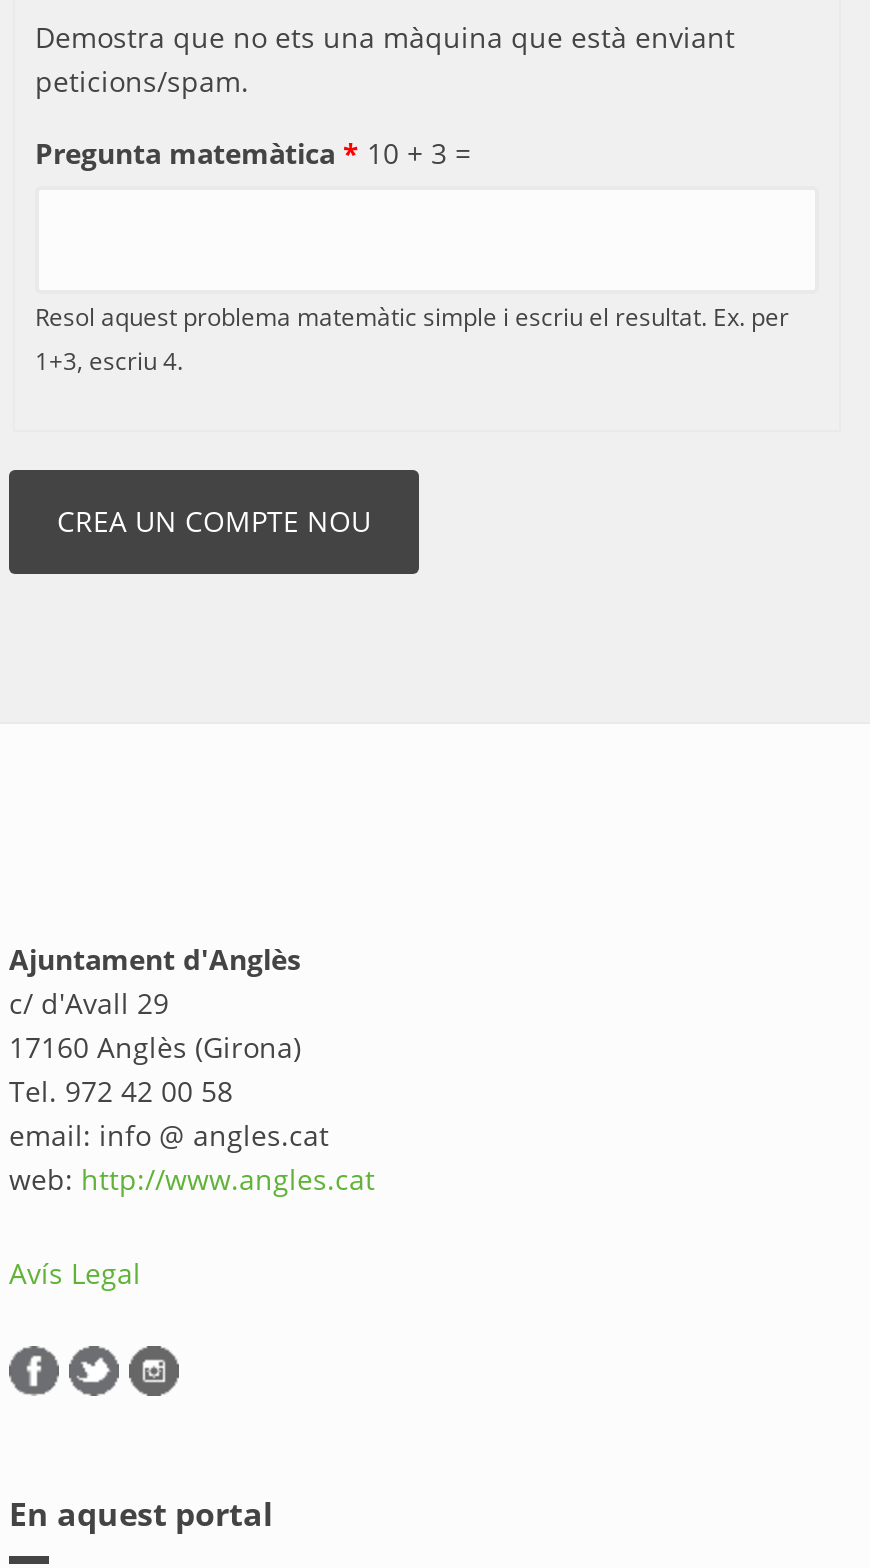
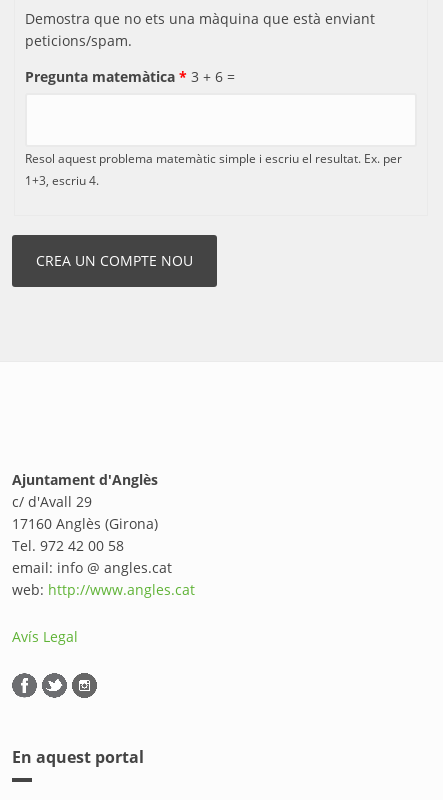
- Pregunta matemàtica * 10 + 3 =
+ Pregunta matemàtica * 3 + 6 =
